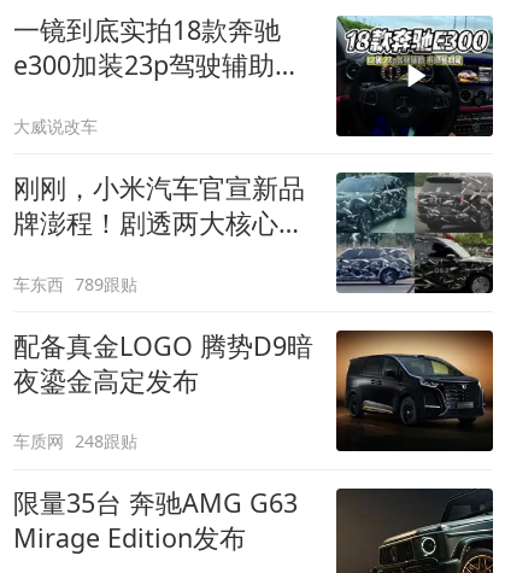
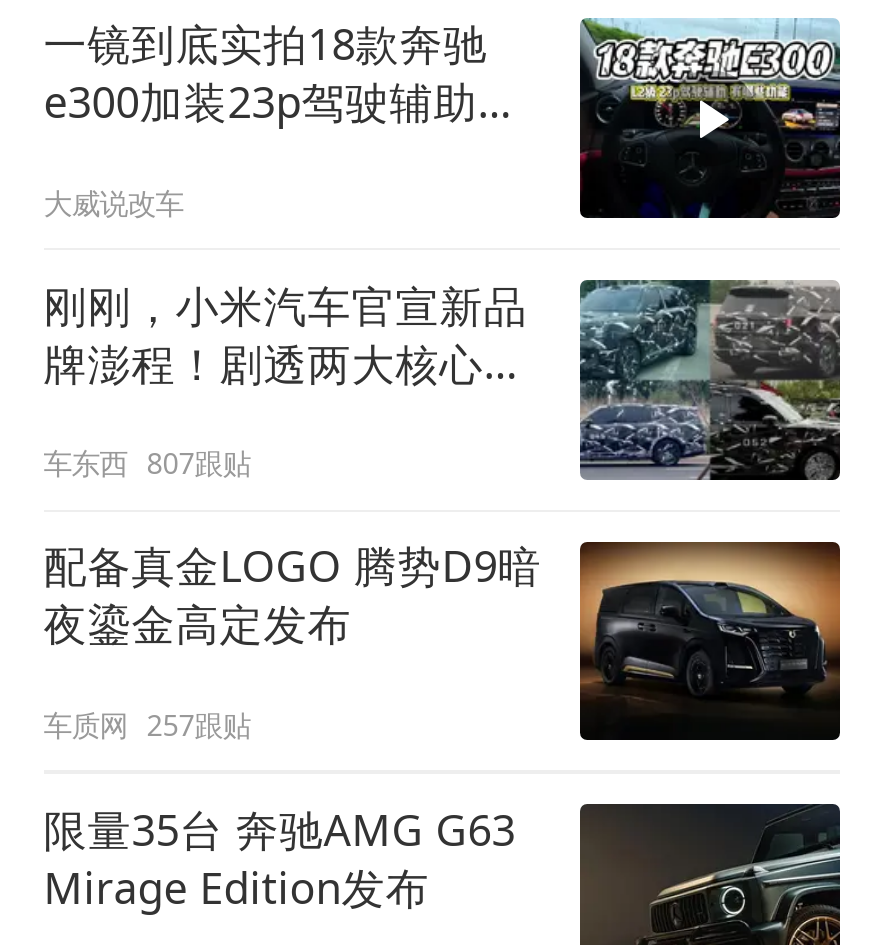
- 车东西 789跟贴
+ 车东西 807跟贴

- 车质网 248跟贴
+ 车质网 257跟贴
